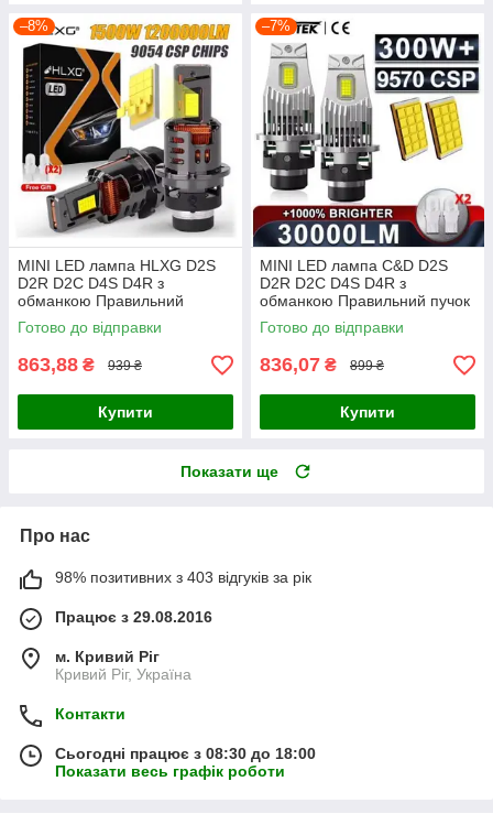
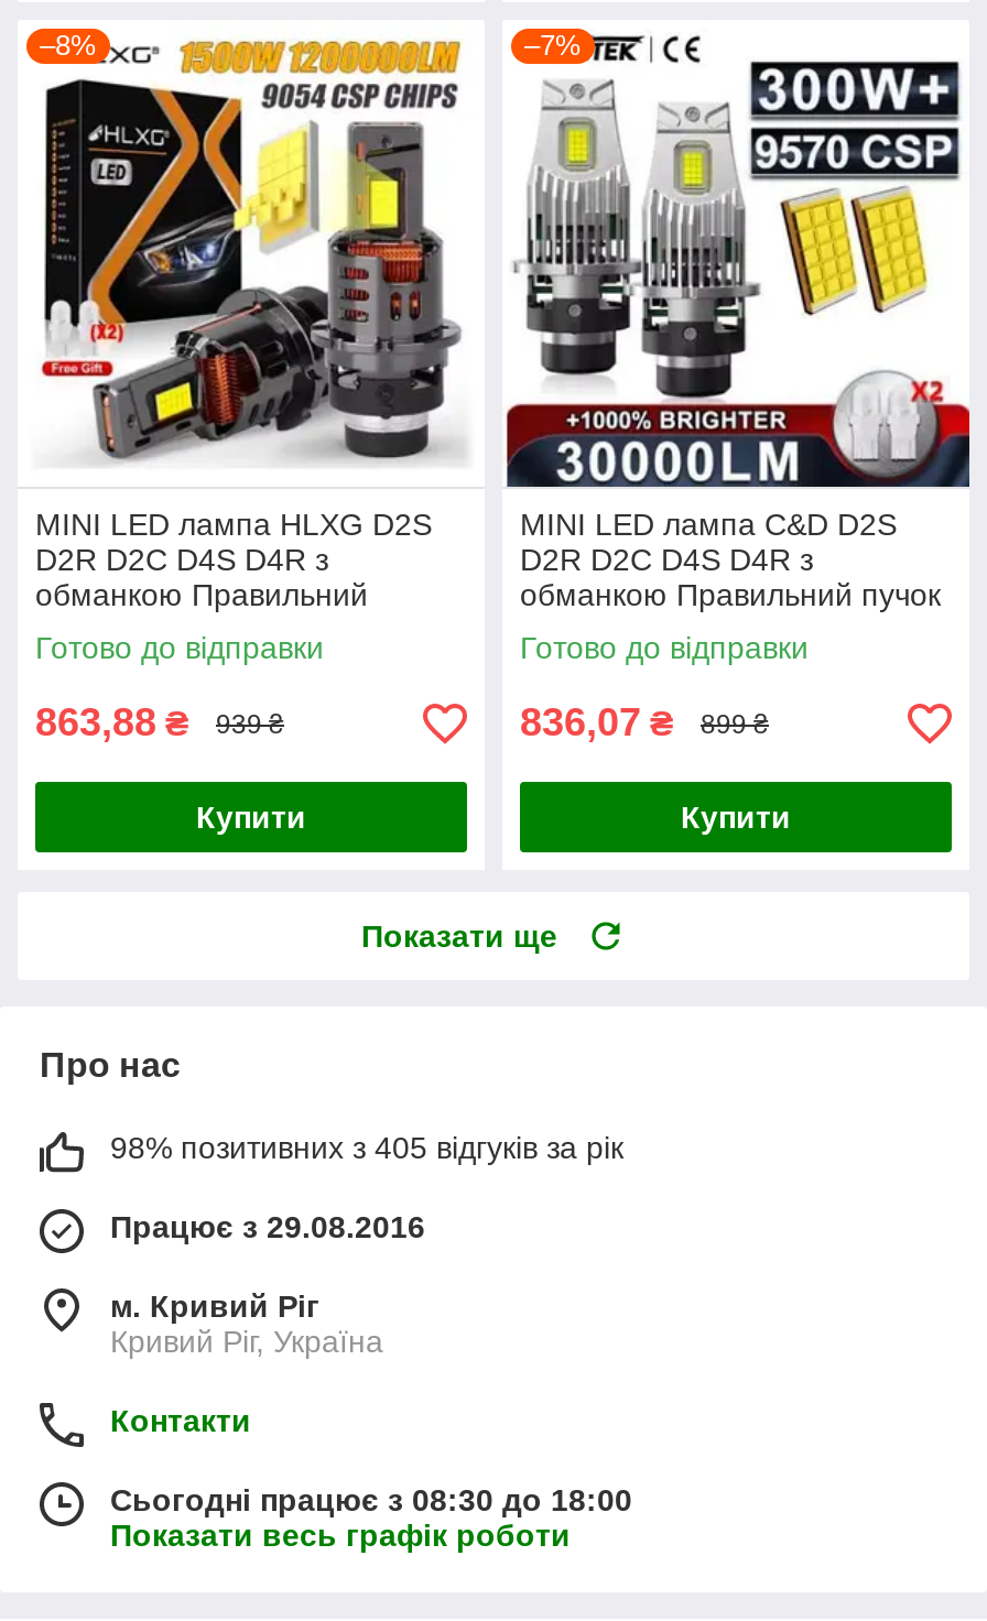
- 98% позитивних з 403 відгуків за рік
+ 98% позитивних з 405 відгуків за рік
